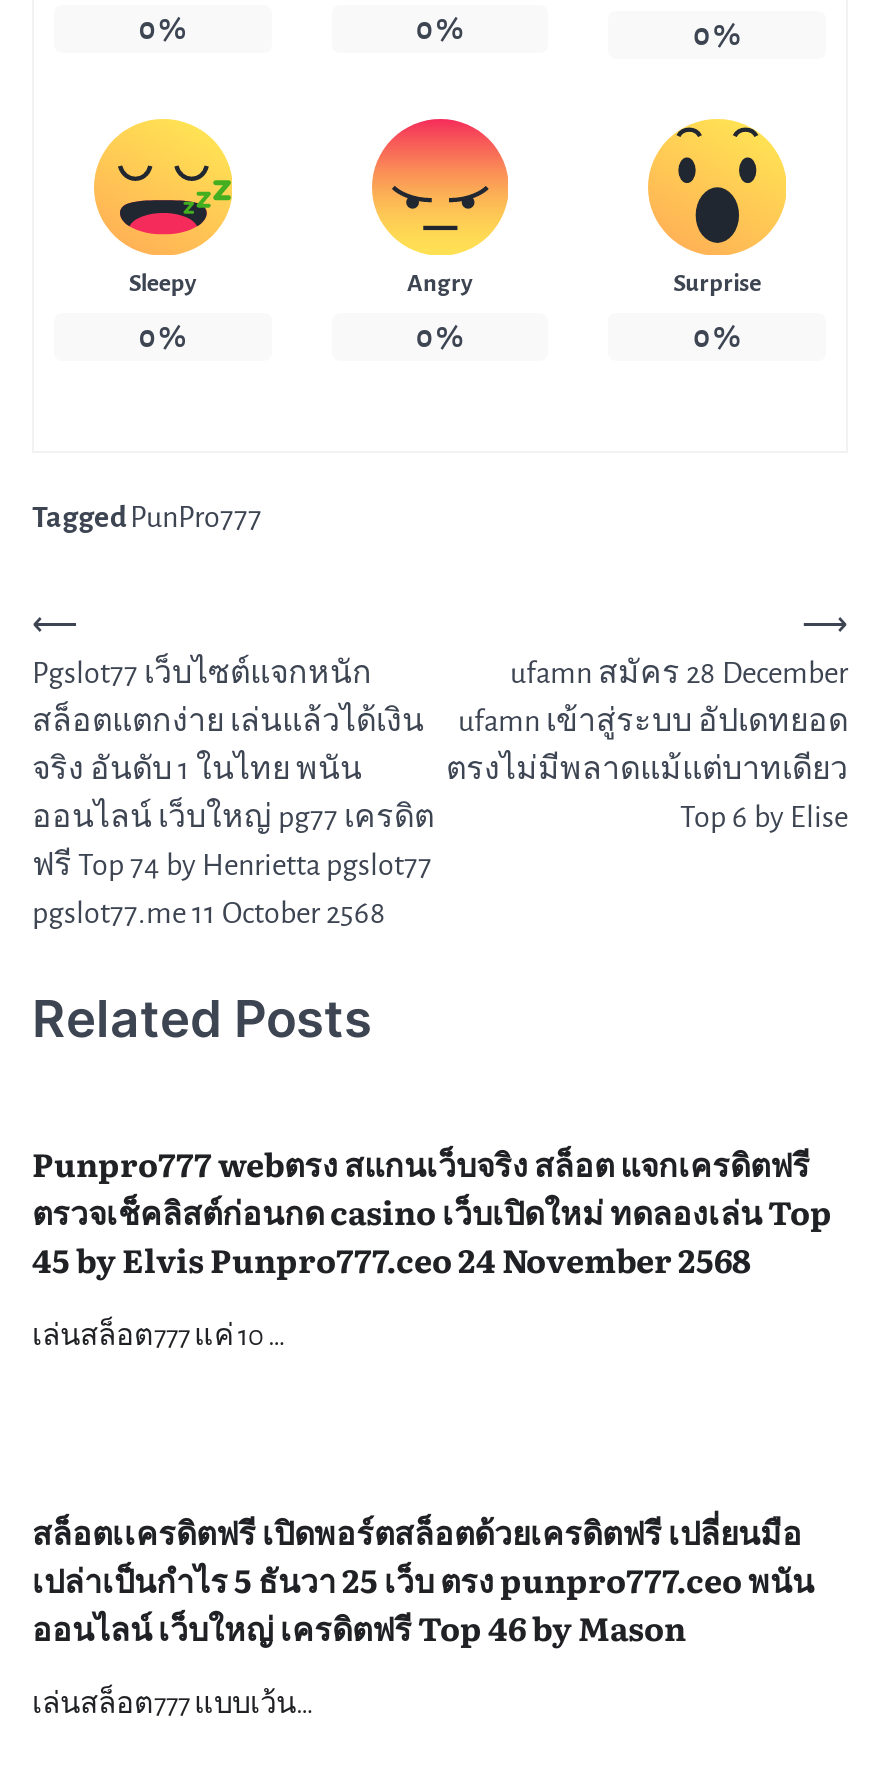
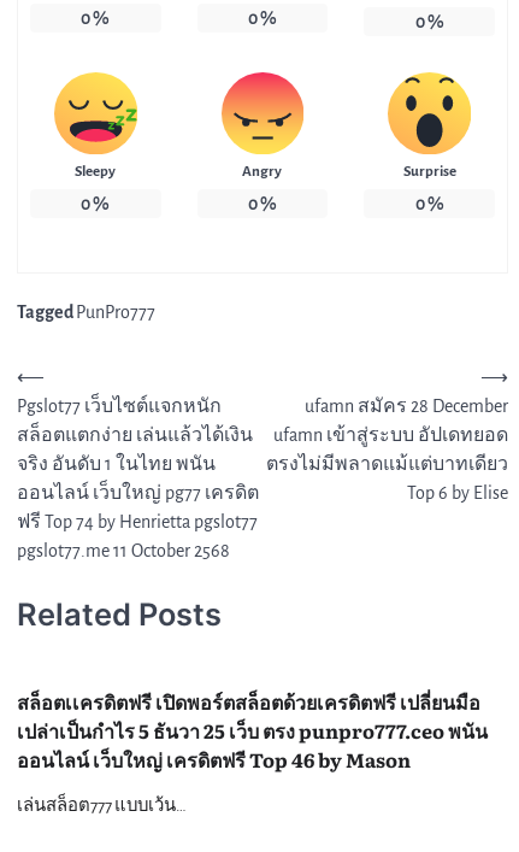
- Punpro777 webตรง สแกนเว็บจริง สล็อต แจกเครดิตฟรี
- ตรวจเช็คลิสต์ก่อนกด casino เว็บเปิดใหม่ ทดลองเล่น Top
- 45 by Elvis Punpro777.ceo 24 November 2568
- เล่นสล็อต777 แค่ 10 …
